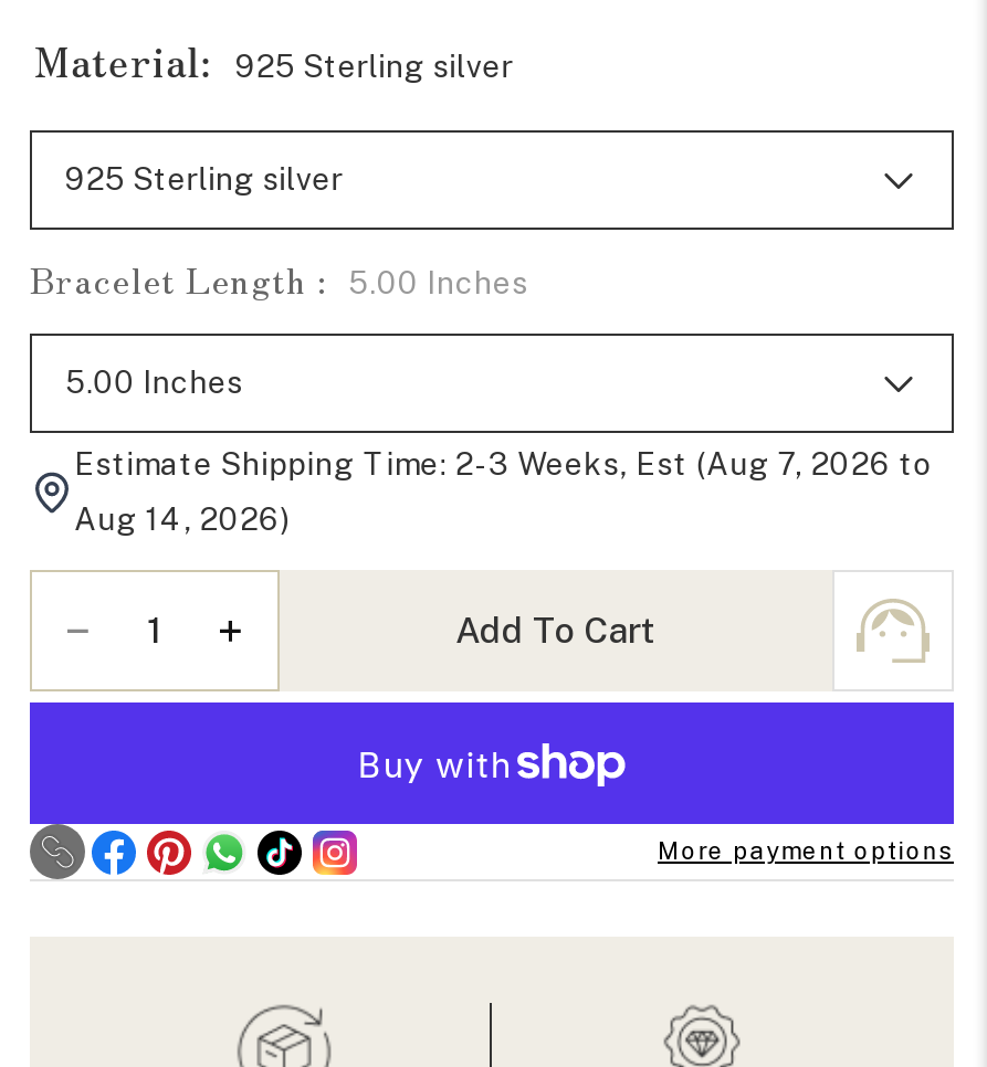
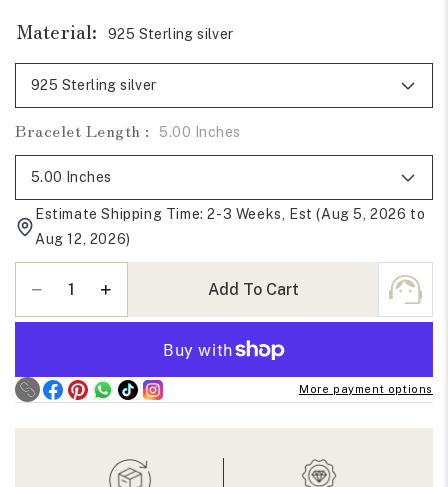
- Estimate Shipping Time: 2-3 Weeks, Est (Aug 7, 2026 to
+ Estimate Shipping Time: 2-3 Weeks, Est (Aug 5, 2026 to

- Aug 14, 2026)
+ Aug 12, 2026)
